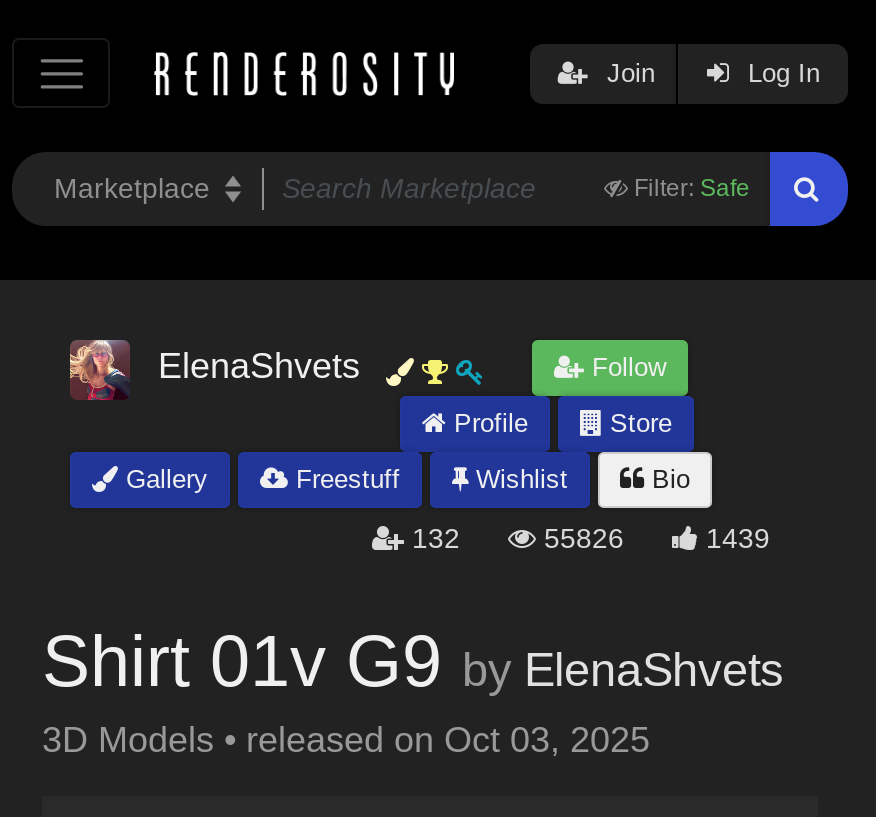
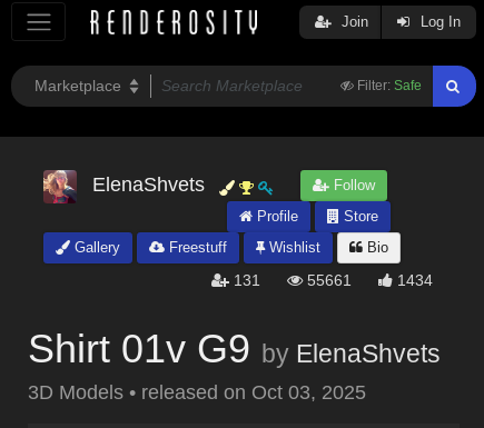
- 132
+ 131

- 55826
+ 55661

- 1439
+ 1434
